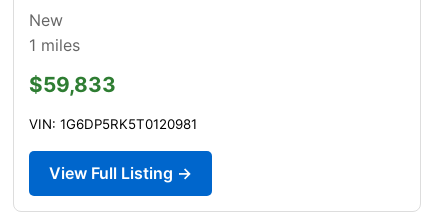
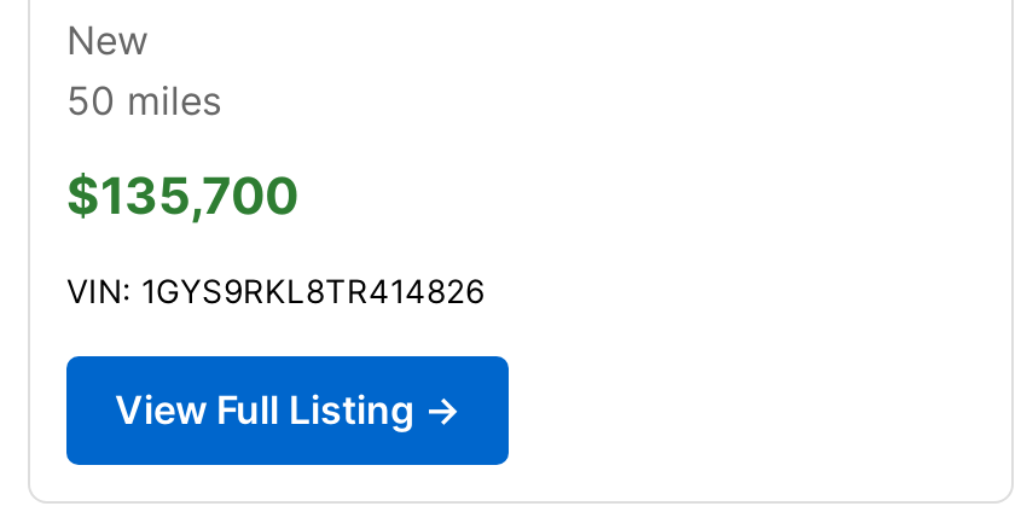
- 1 miles
+ 50 miles

- $59,833
+ $135,700

- VIN: 1G6DP5RK5T0120981
+ VIN: 1GYS9RKL8TR414826
